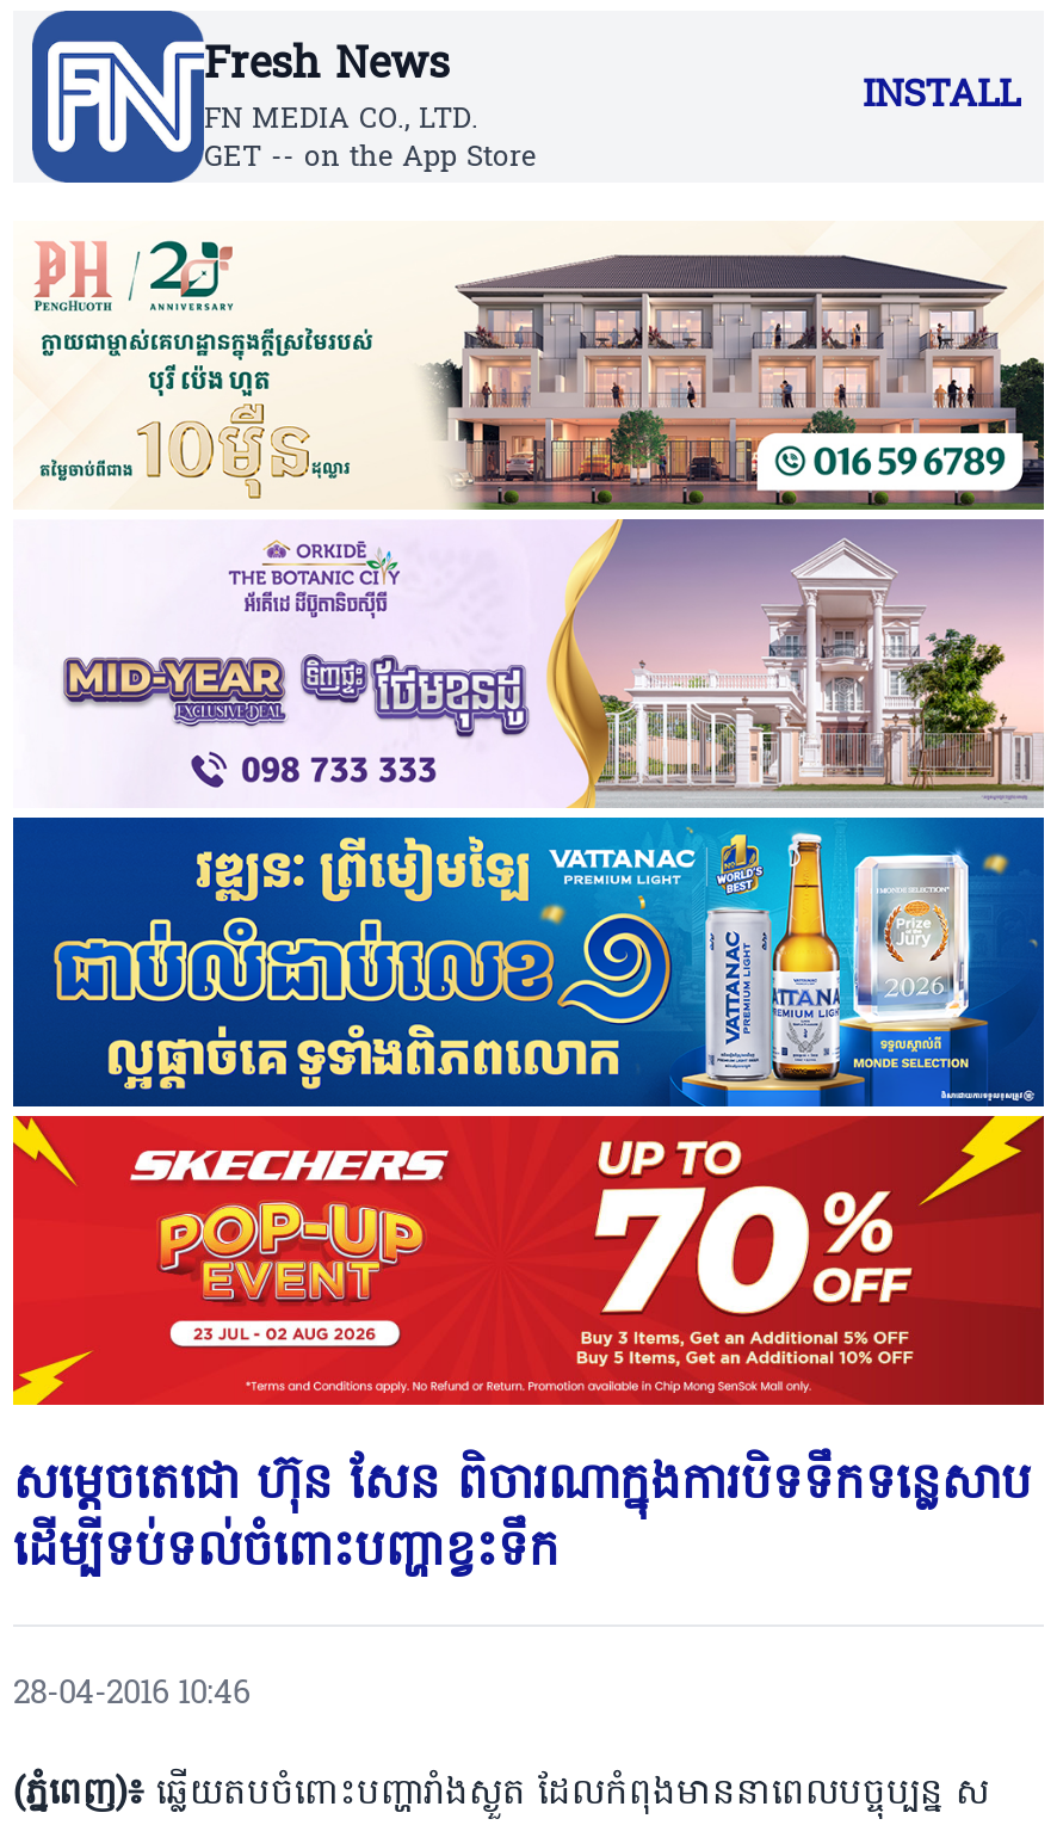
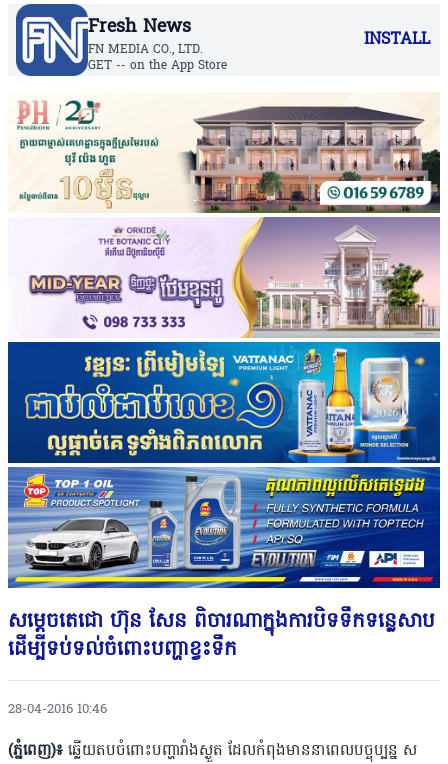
- [image]
+ [image]
